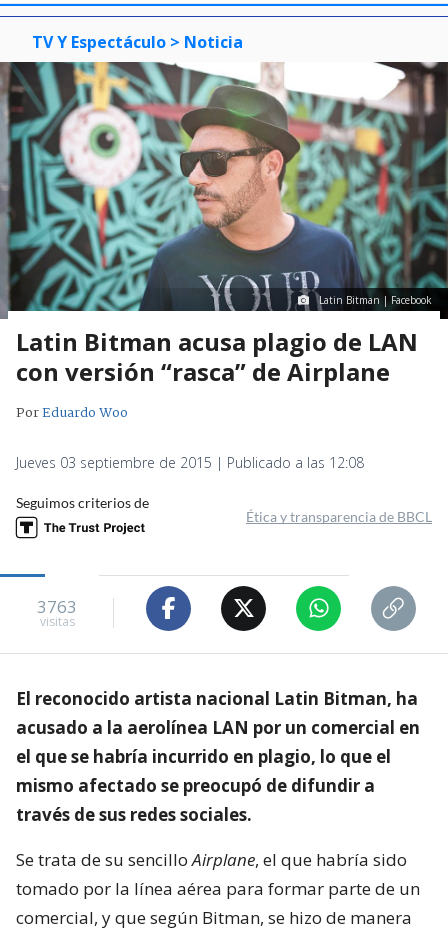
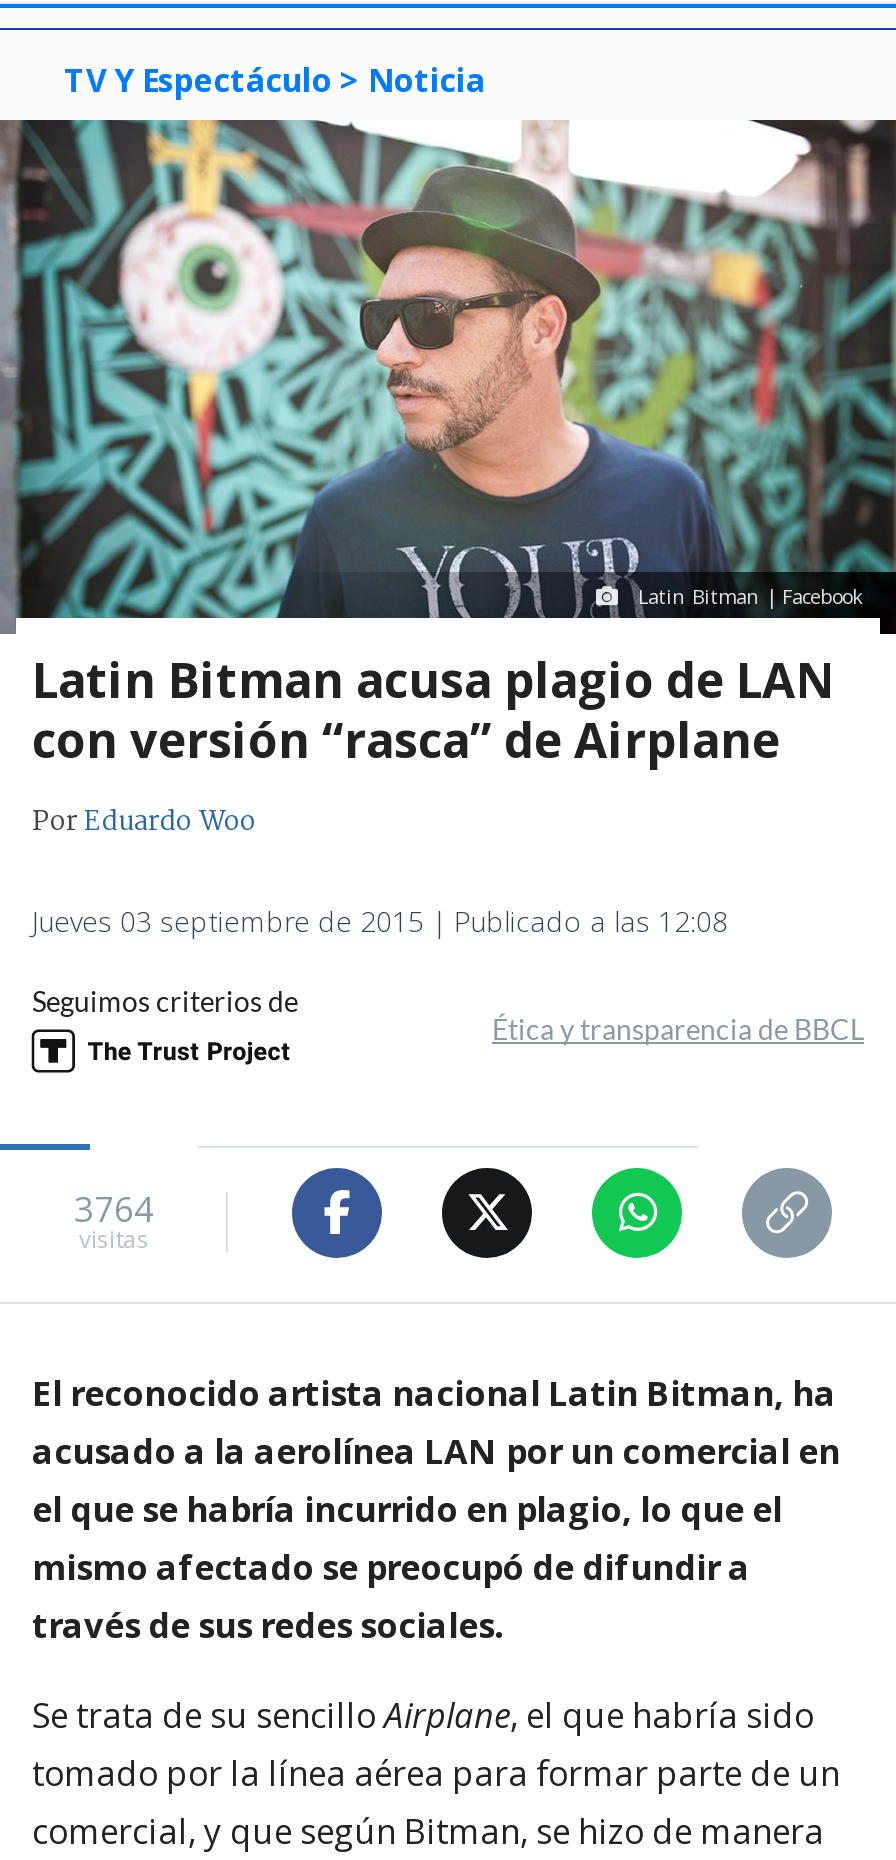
- 3763
+ 3764
